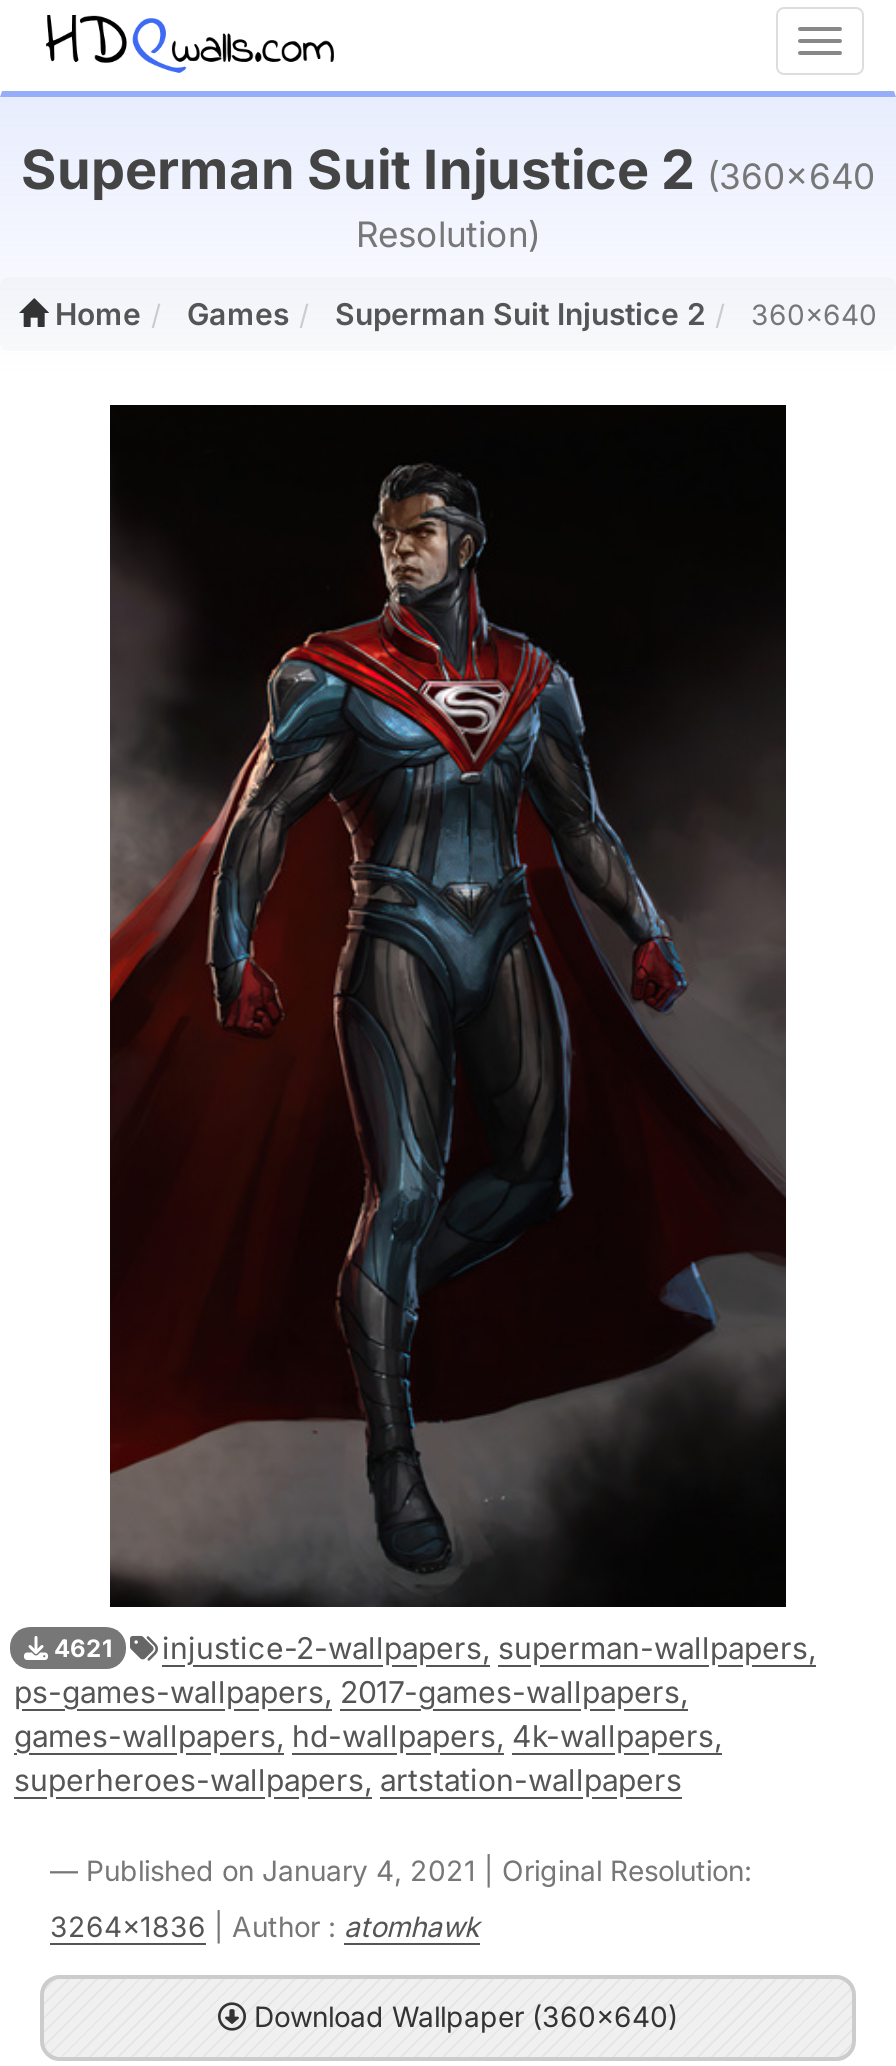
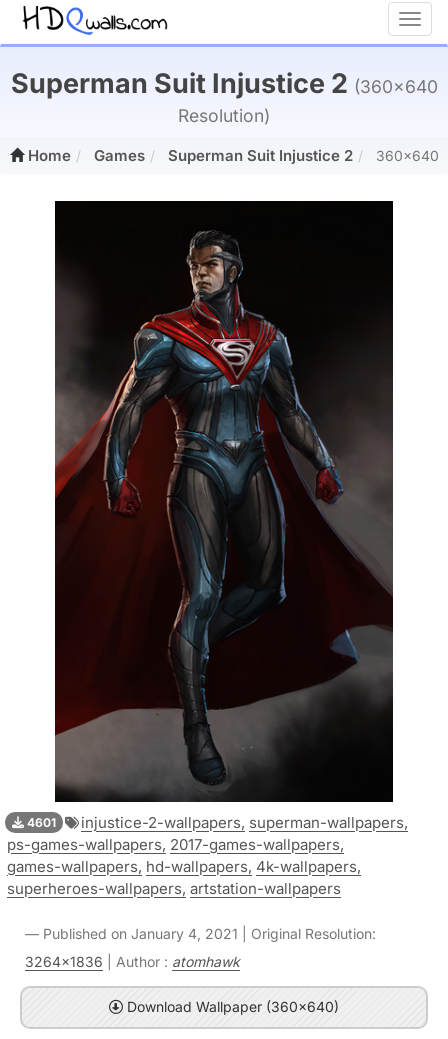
- 4621 injustice-2-wallpapers, superman-wallpapers,
+ 4601 injustice-2-wallpapers, superman-wallpapers,
